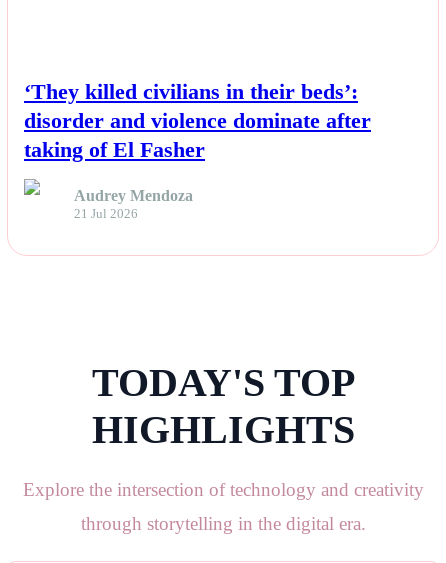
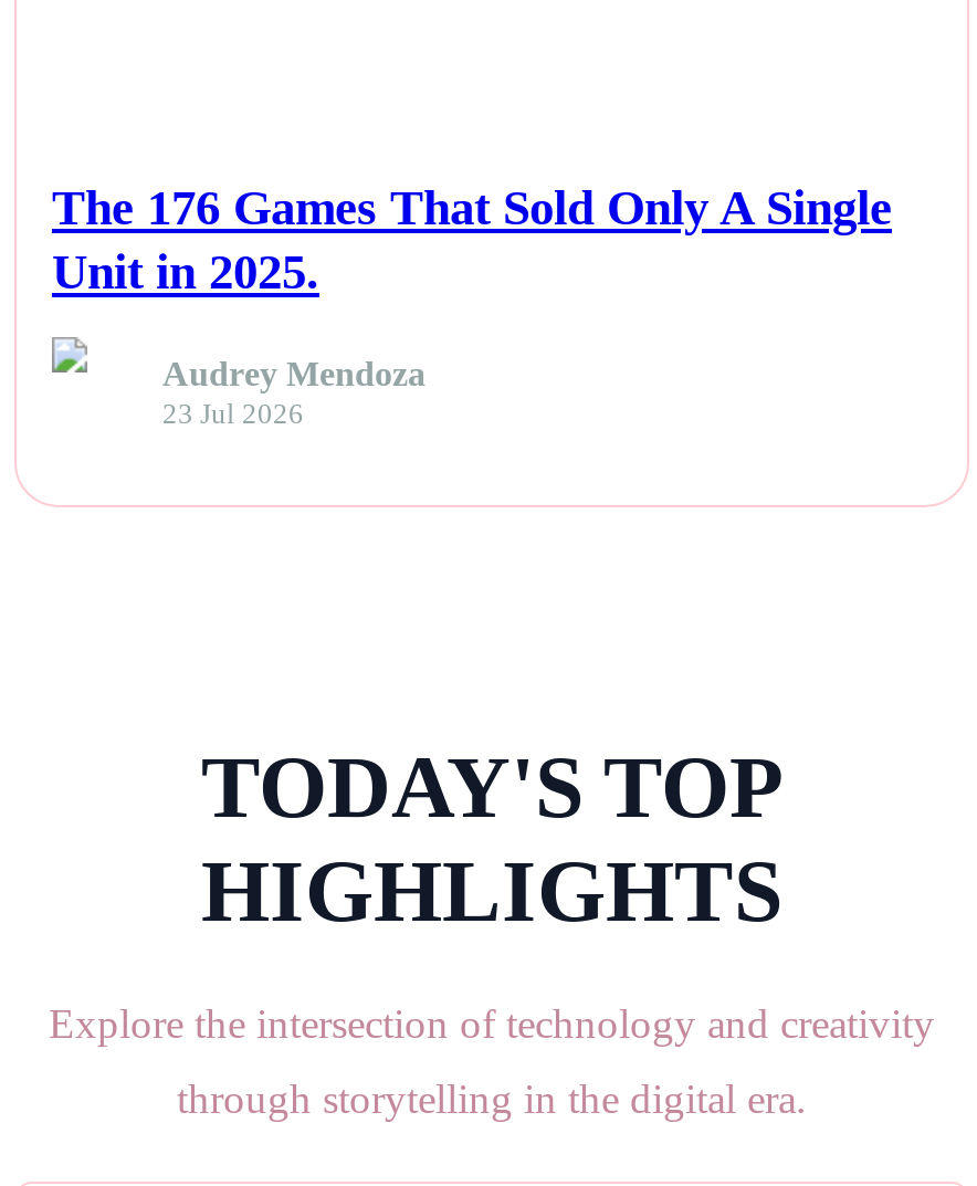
- ‘They killed civilians in their beds’:
- disorder and violence dominate after
- taking of El Fasher
+ The 176 Games That Sold Only A Single
+ Unit in 2025.

- 21 Jul 2026
+ 23 Jul 2026
